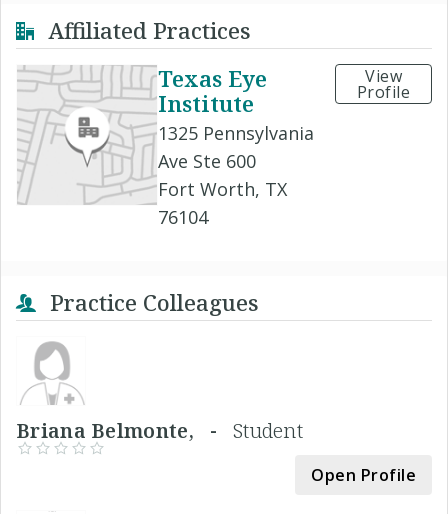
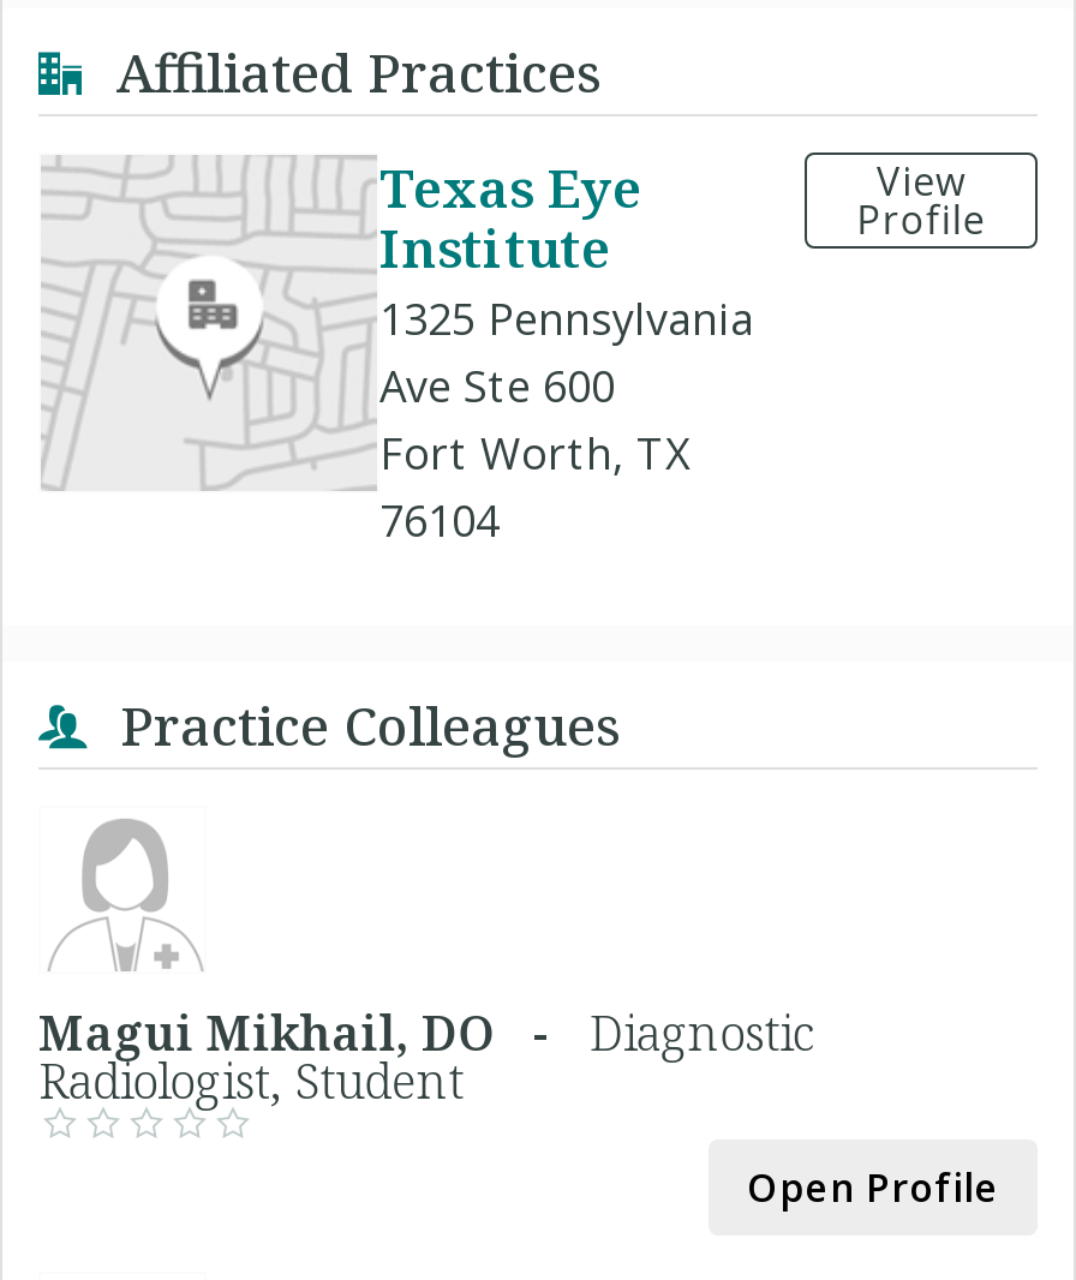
- Briana Belmonte, - Student
+ Magui Mikhail, DO - Diagnostic
+ Radiologist, Student
